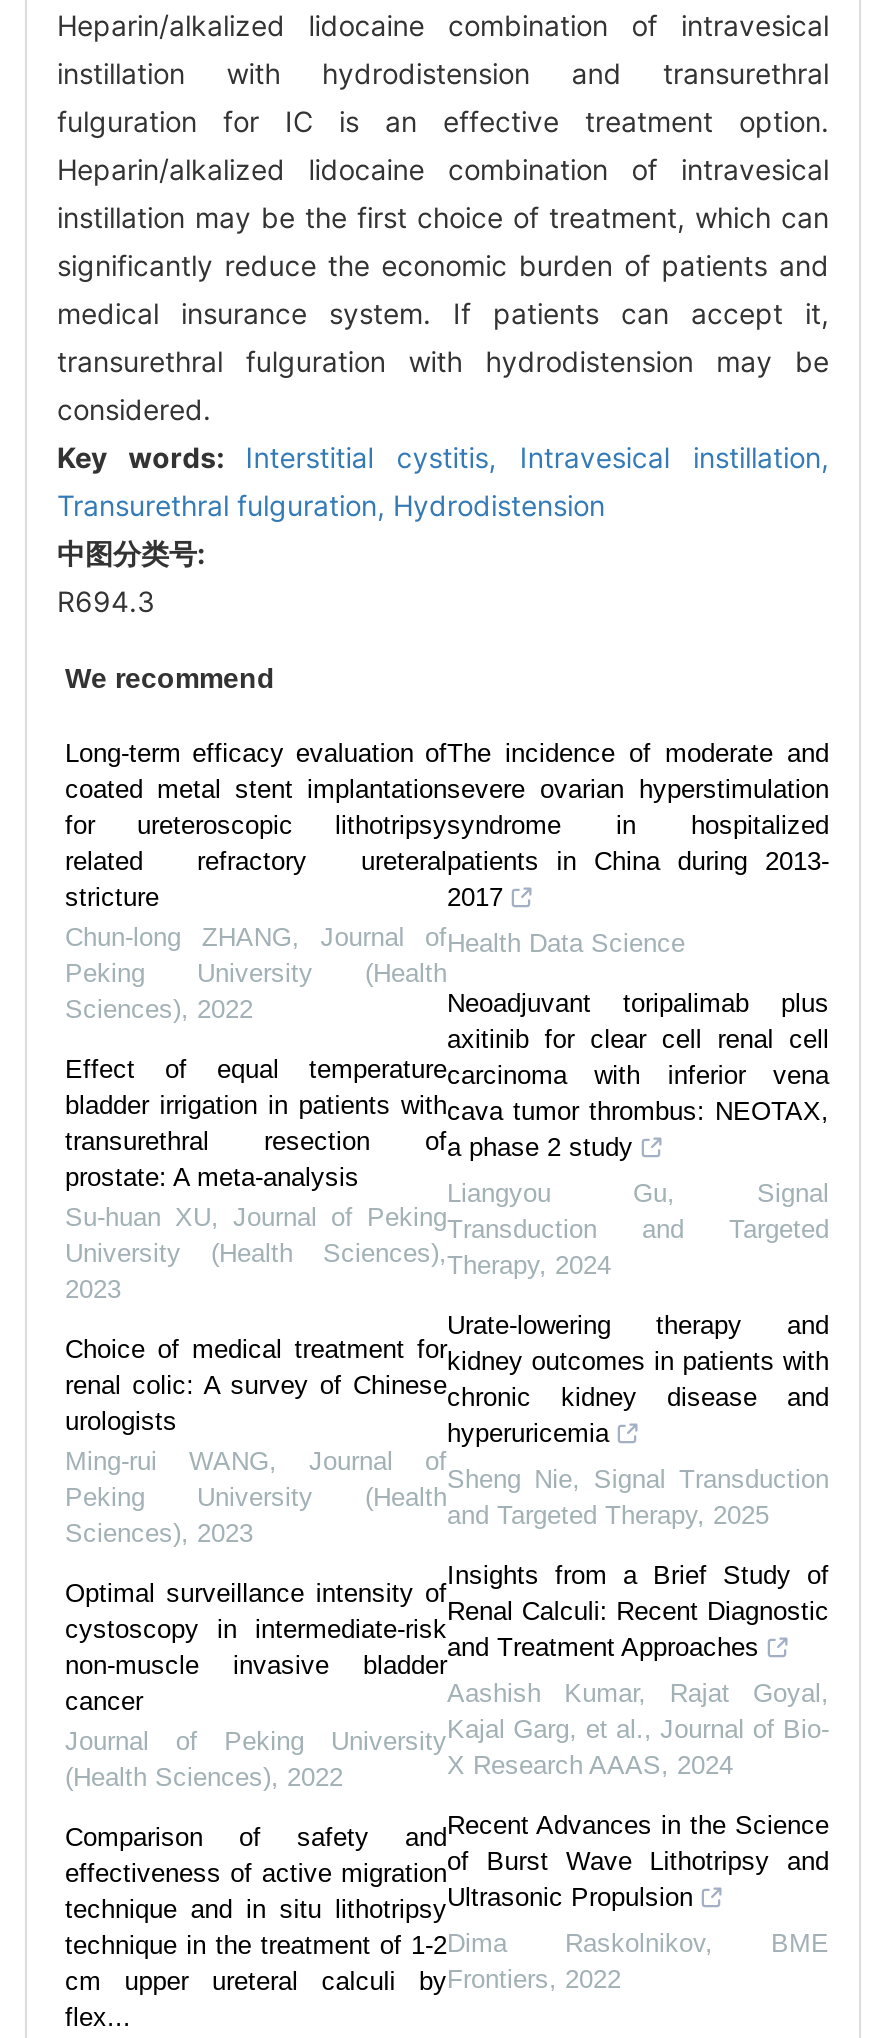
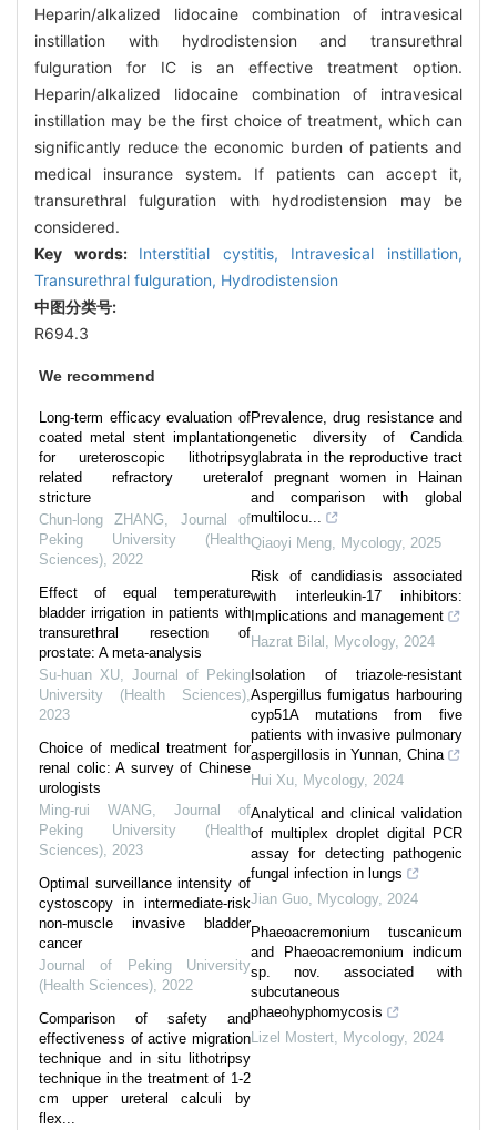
- The incidence of moderate and
- severe ovarian hyperstimulation
- syndrome in hospitalized
- patients in China during 2013-
- 2017
+ Prevalence, drug resistance and
+ genetic diversity of Candida
+ glabrata in the reproductive tract
+ of pregnant women in Hainan
+ and comparison with global
+ multilocu...

- Health Data Science
+ Qiaoyi Meng, Mycology, 2025

- Neoadjuvant toripalimab plus
- axitinib for clear cell renal cell
- carcinoma with inferior vena
- cava tumor thrombus: NEOTAX,
- a phase 2 study
+ Risk of candidiasis associated
+ with interleukin-17 inhibitors:
+ Implications and management

- Liangyou Gu, Signal
- Transduction and Targeted
- Therapy, 2024
+ Hazrat Bilal, Mycology, 2024

- Urate-lowering therapy and
- kidney outcomes in patients with
- chronic kidney disease and
- hyperuricemia
+ Isolation of triazole-resistant
+ Aspergillus fumigatus harbouring
+ cyp51A mutations from five
+ patients with invasive pulmonary
+ aspergillosis in Yunnan, China

- Sheng Nie, Signal Transduction
- and Targeted Therapy, 2025
+ Hui Xu, Mycology, 2024

- Insights from a Brief Study of
- Renal Calculi: Recent Diagnostic
- and Treatment Approaches
+ Analytical and clinical validation
+ of multiplex droplet digital PCR
+ assay for detecting pathogenic
+ fungal infection in lungs

- Aashish Kumar, Rajat Goyal,
- Kajal Garg, et al., Journal of Bio-
- X Research AAAS, 2024
+ Jian Guo, Mycology, 2024

- Recent Advances in the Science
- of Burst Wave Lithotripsy and
- Ultrasonic Propulsion
+ Phaeoacremonium tuscanicum
+ and Phaeoacremonium indicum
+ sp. nov. associated with
+ subcutaneous
+ phaeohyphomycosis

- Dima Raskolnikov, BME
- Frontiers, 2022
+ Lizel Mostert, Mycology, 2024
